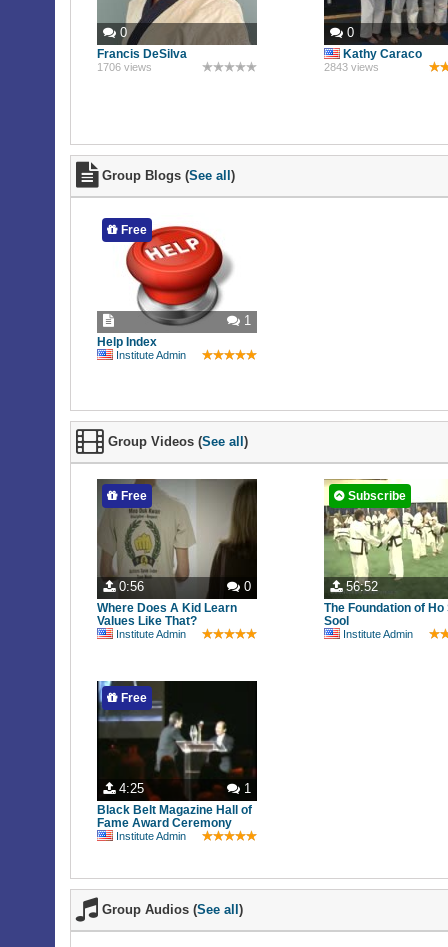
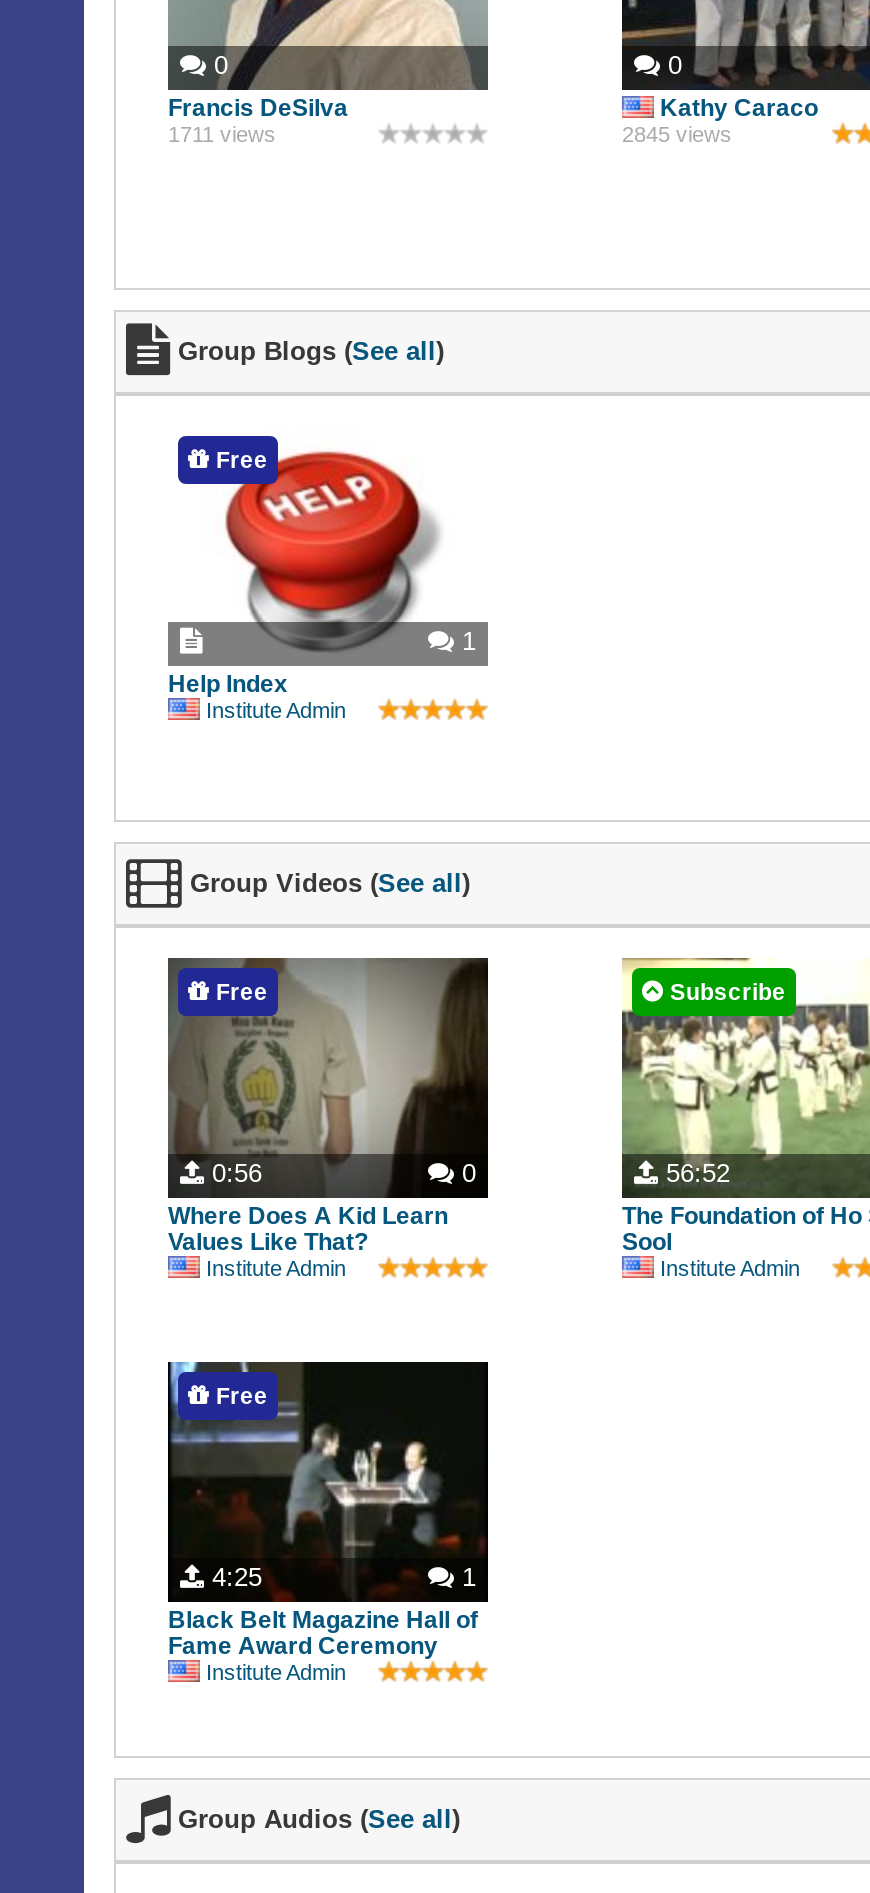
- 1706 views
+ 1711 views

- 2843 views
+ 2845 views
